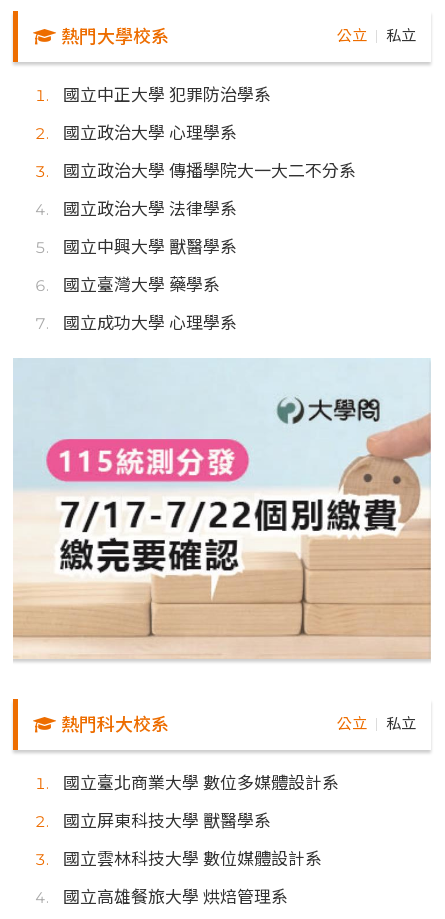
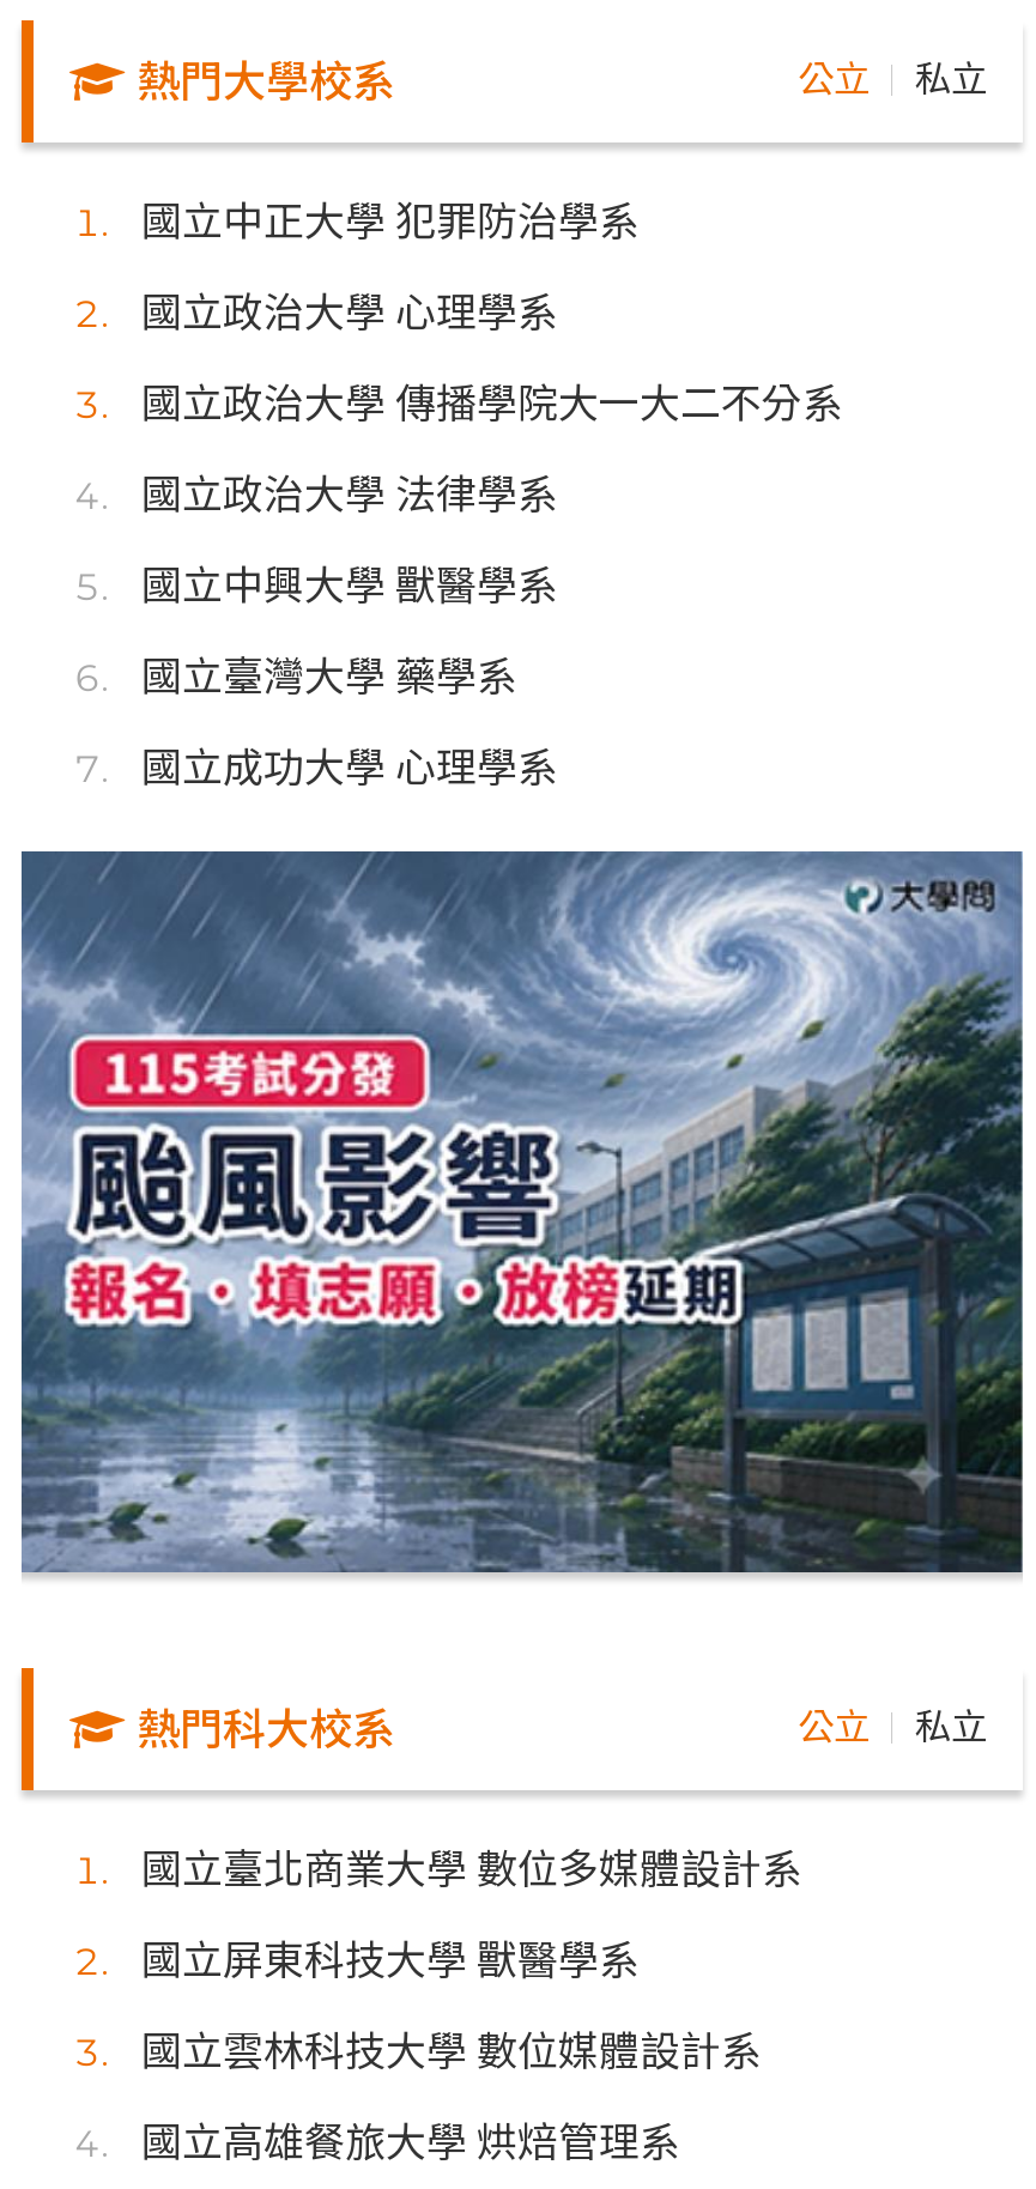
- [image]
+ [image]
